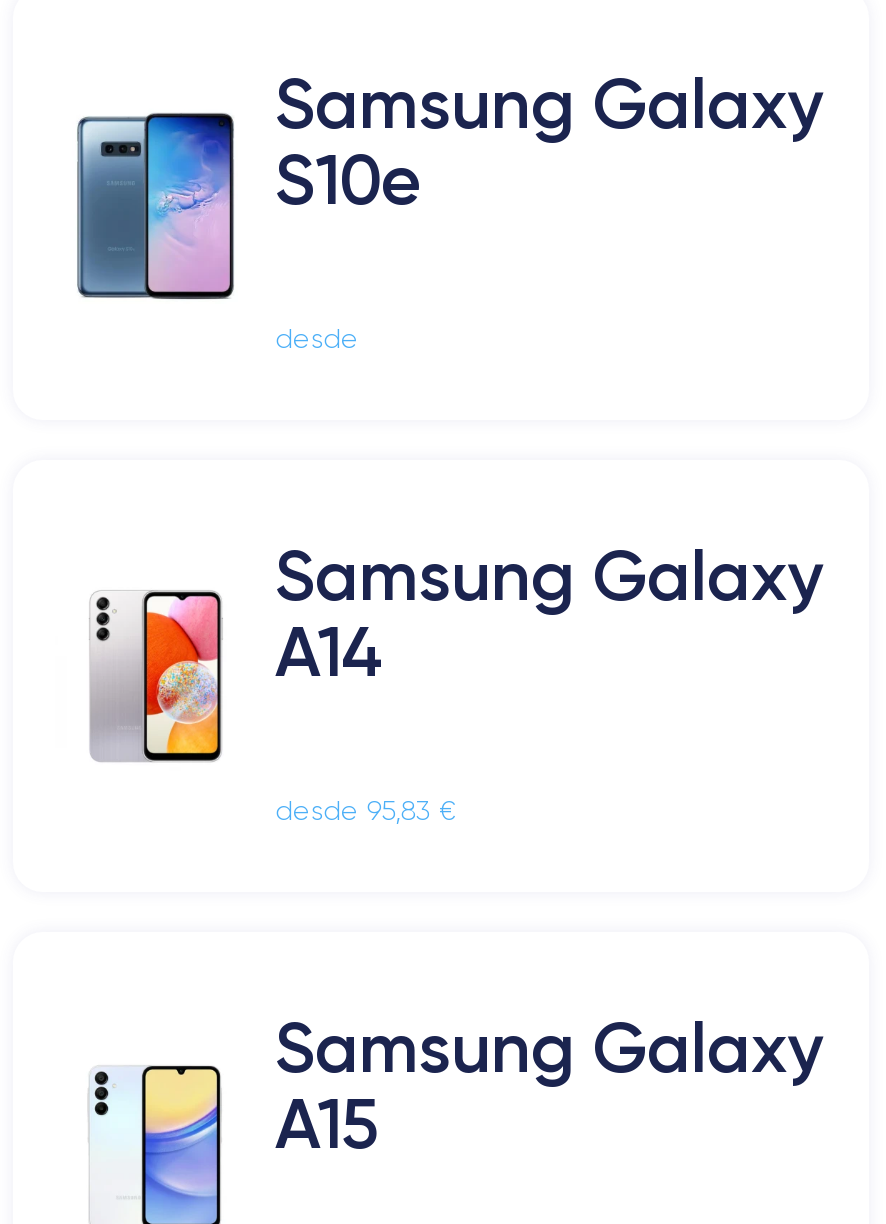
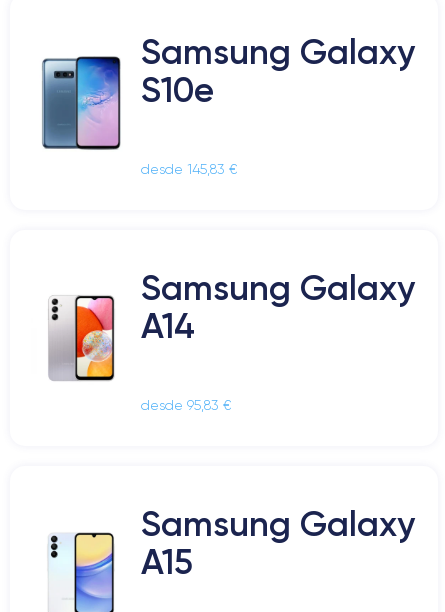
- desde
+ desde 145,83 €
